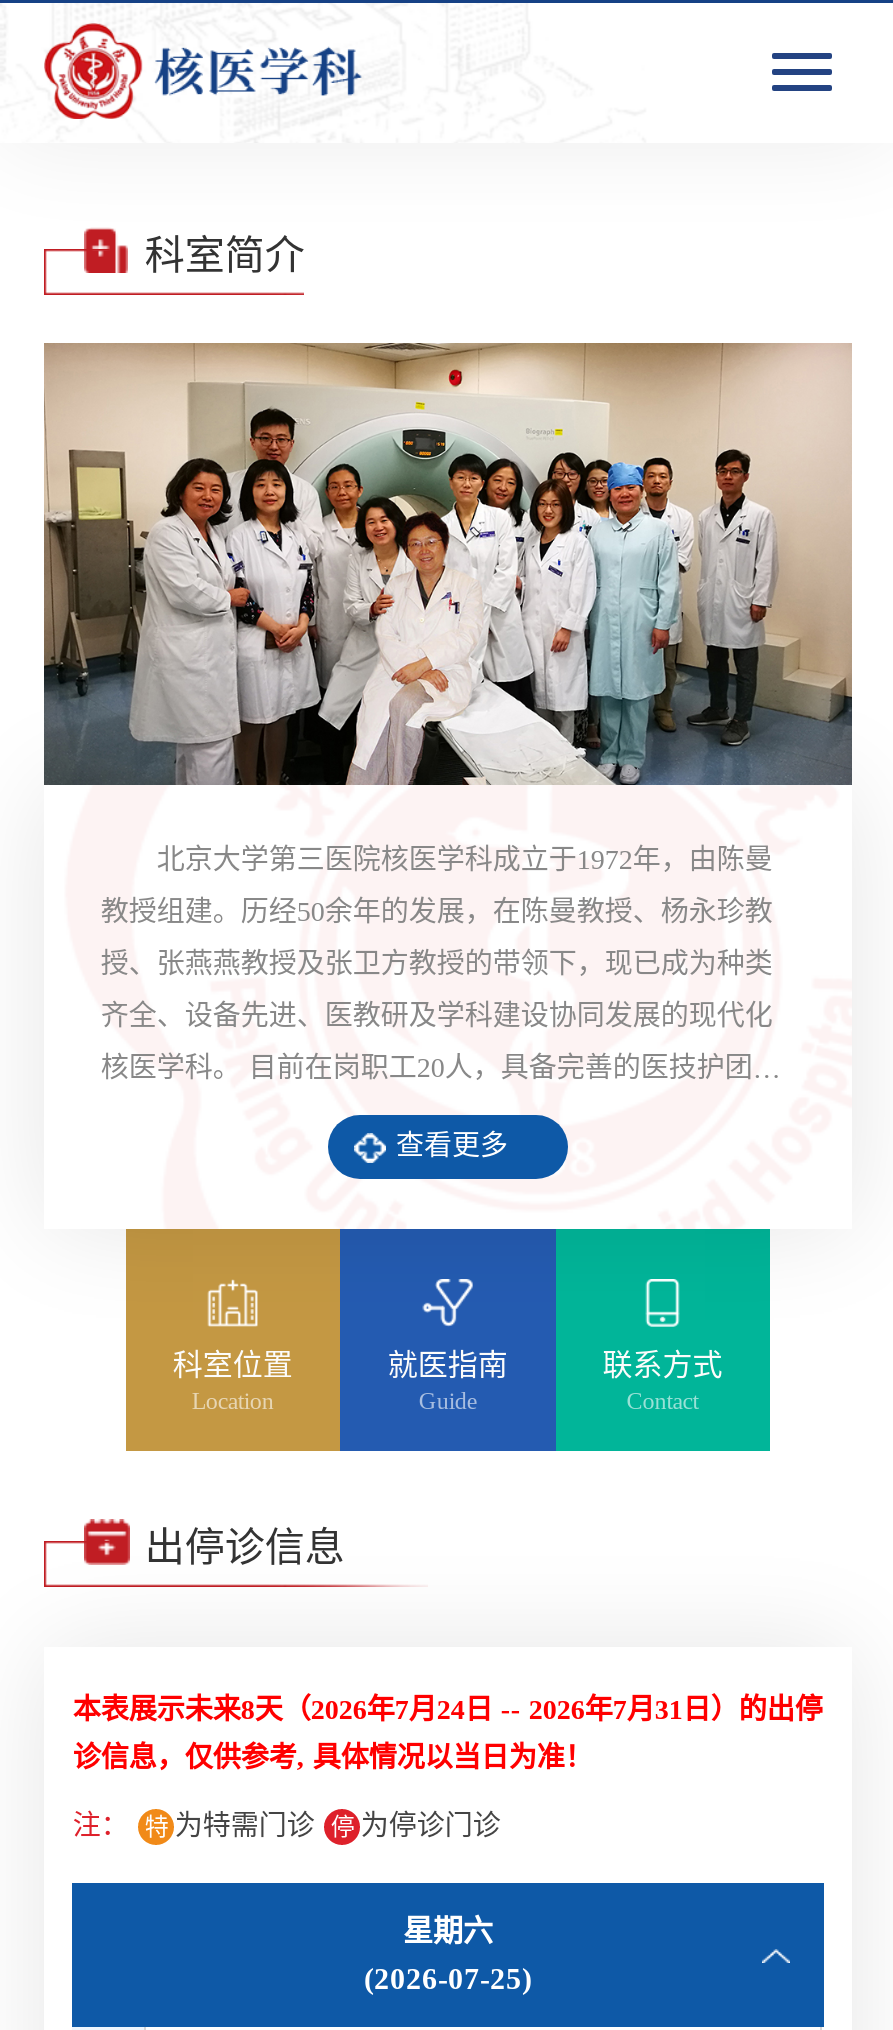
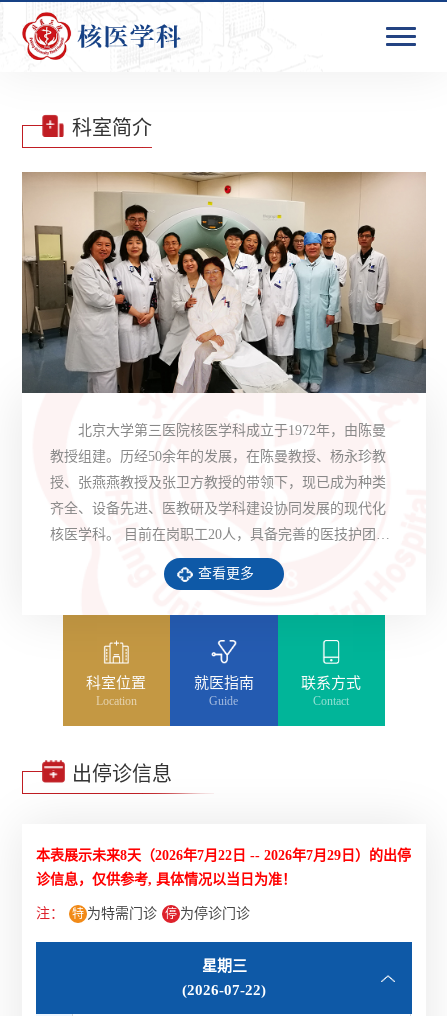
- 本表展示未来8天（2026年7月24日 -- 2026年7月31日）的出停
+ 本表展示未来8天（2026年7月22日 -- 2026年7月29日）的出停

- 星期六
+ 星期三

- (2026-07-25)
+ (2026-07-22)
